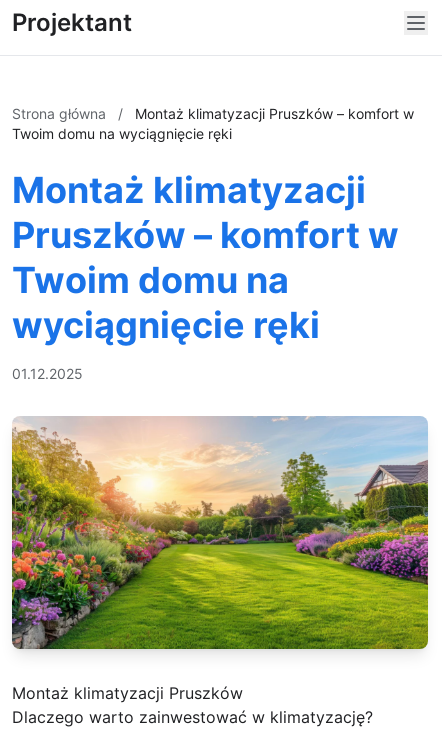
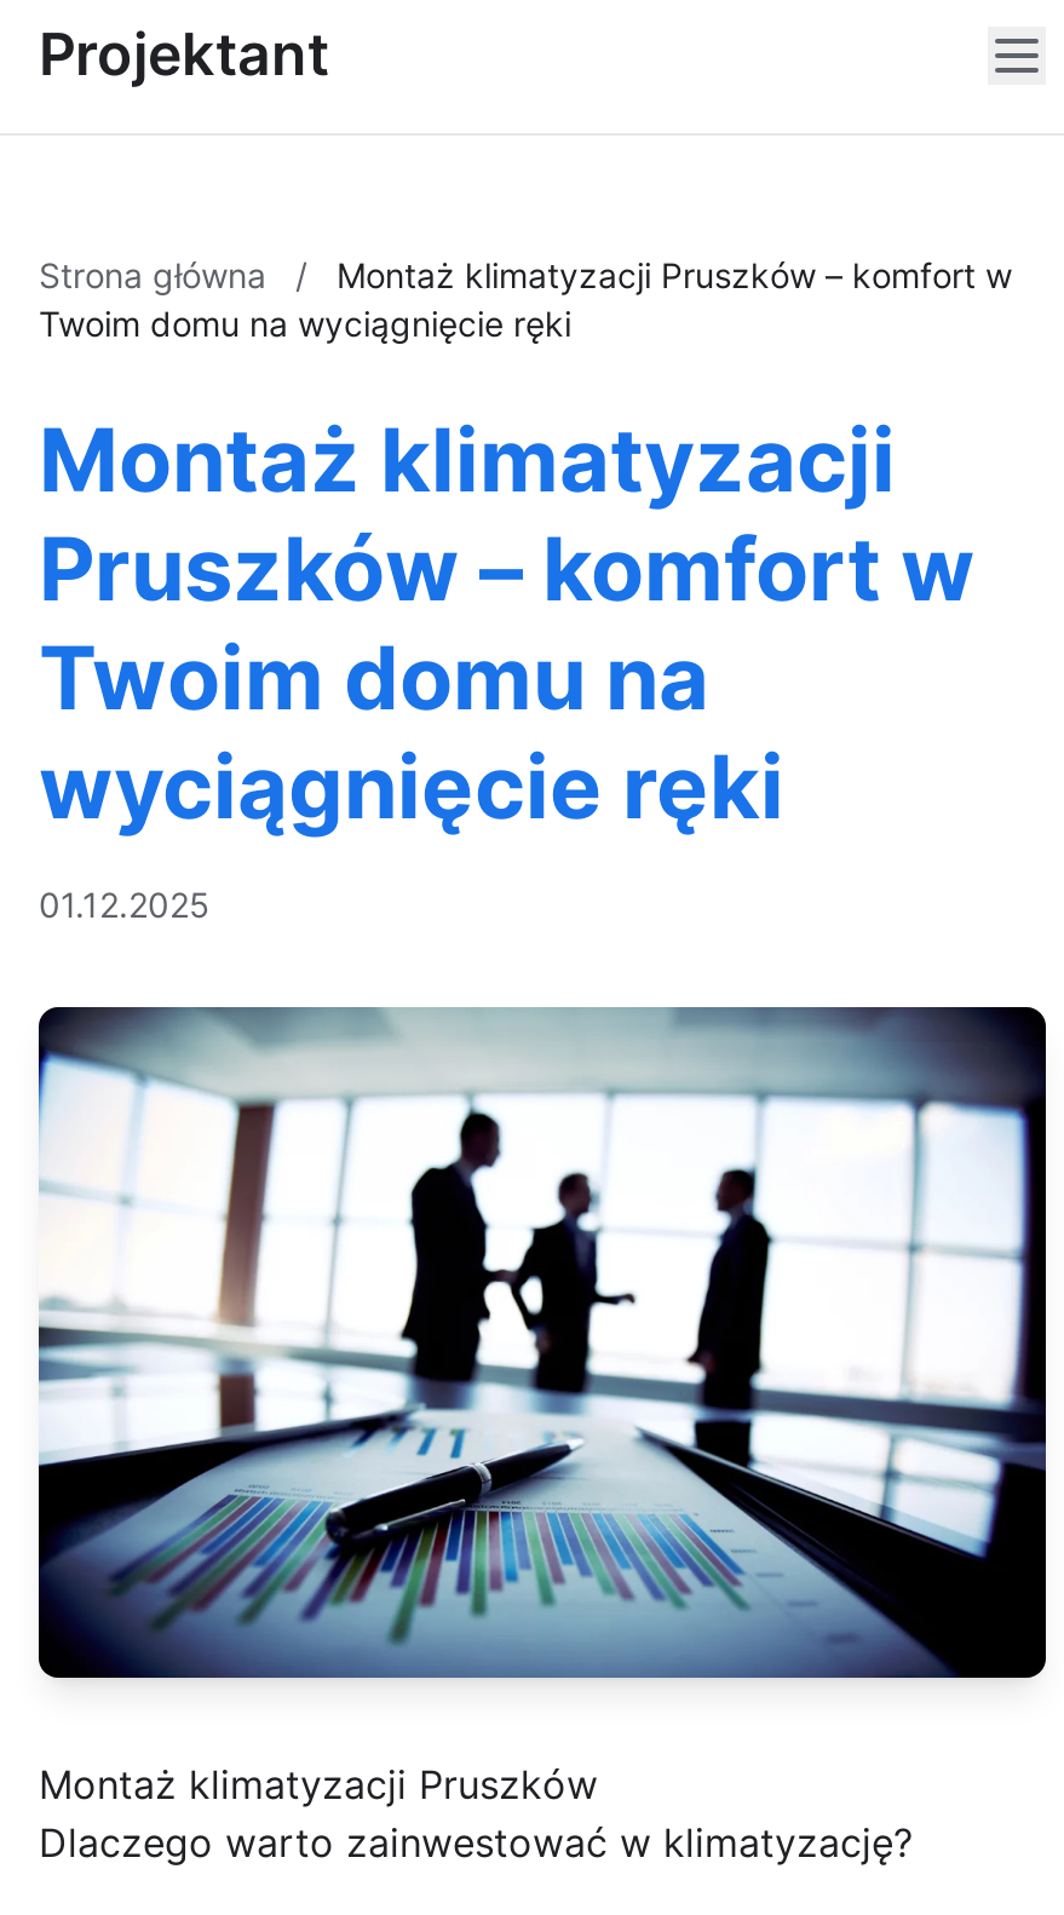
- [image]
+ [image]
